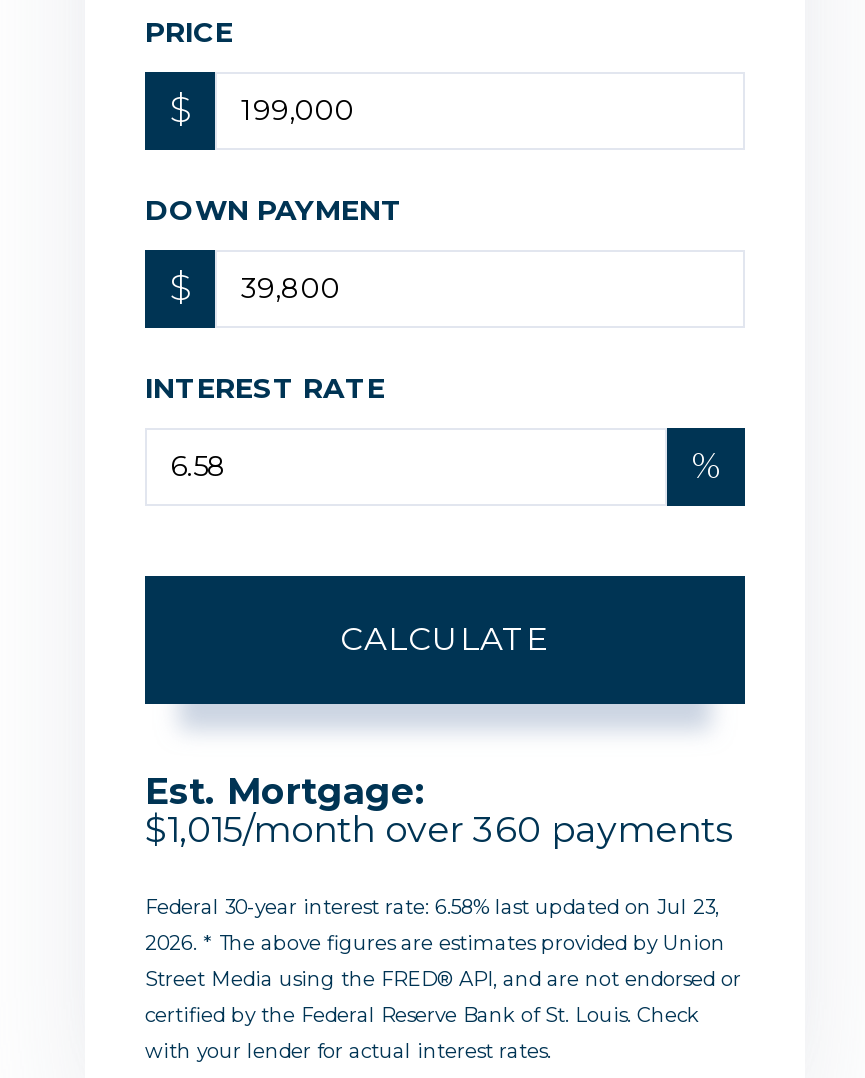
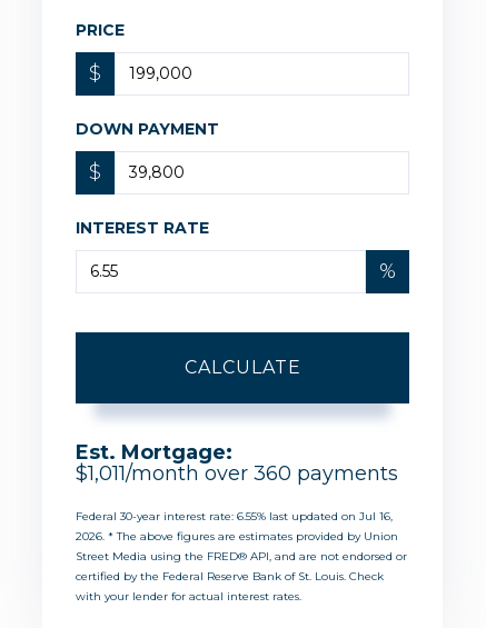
- $1,015/month over 360 payments
+ $1,011/month over 360 payments

- Federal 30-year interest rate: 6.58% last updated on Jul 23,
+ Federal 30-year interest rate: 6.55% last updated on Jul 16,
